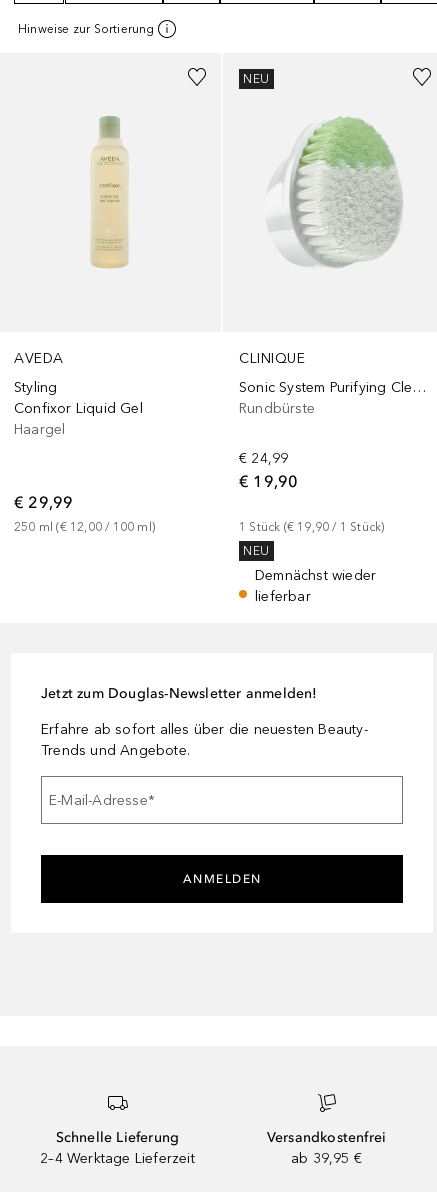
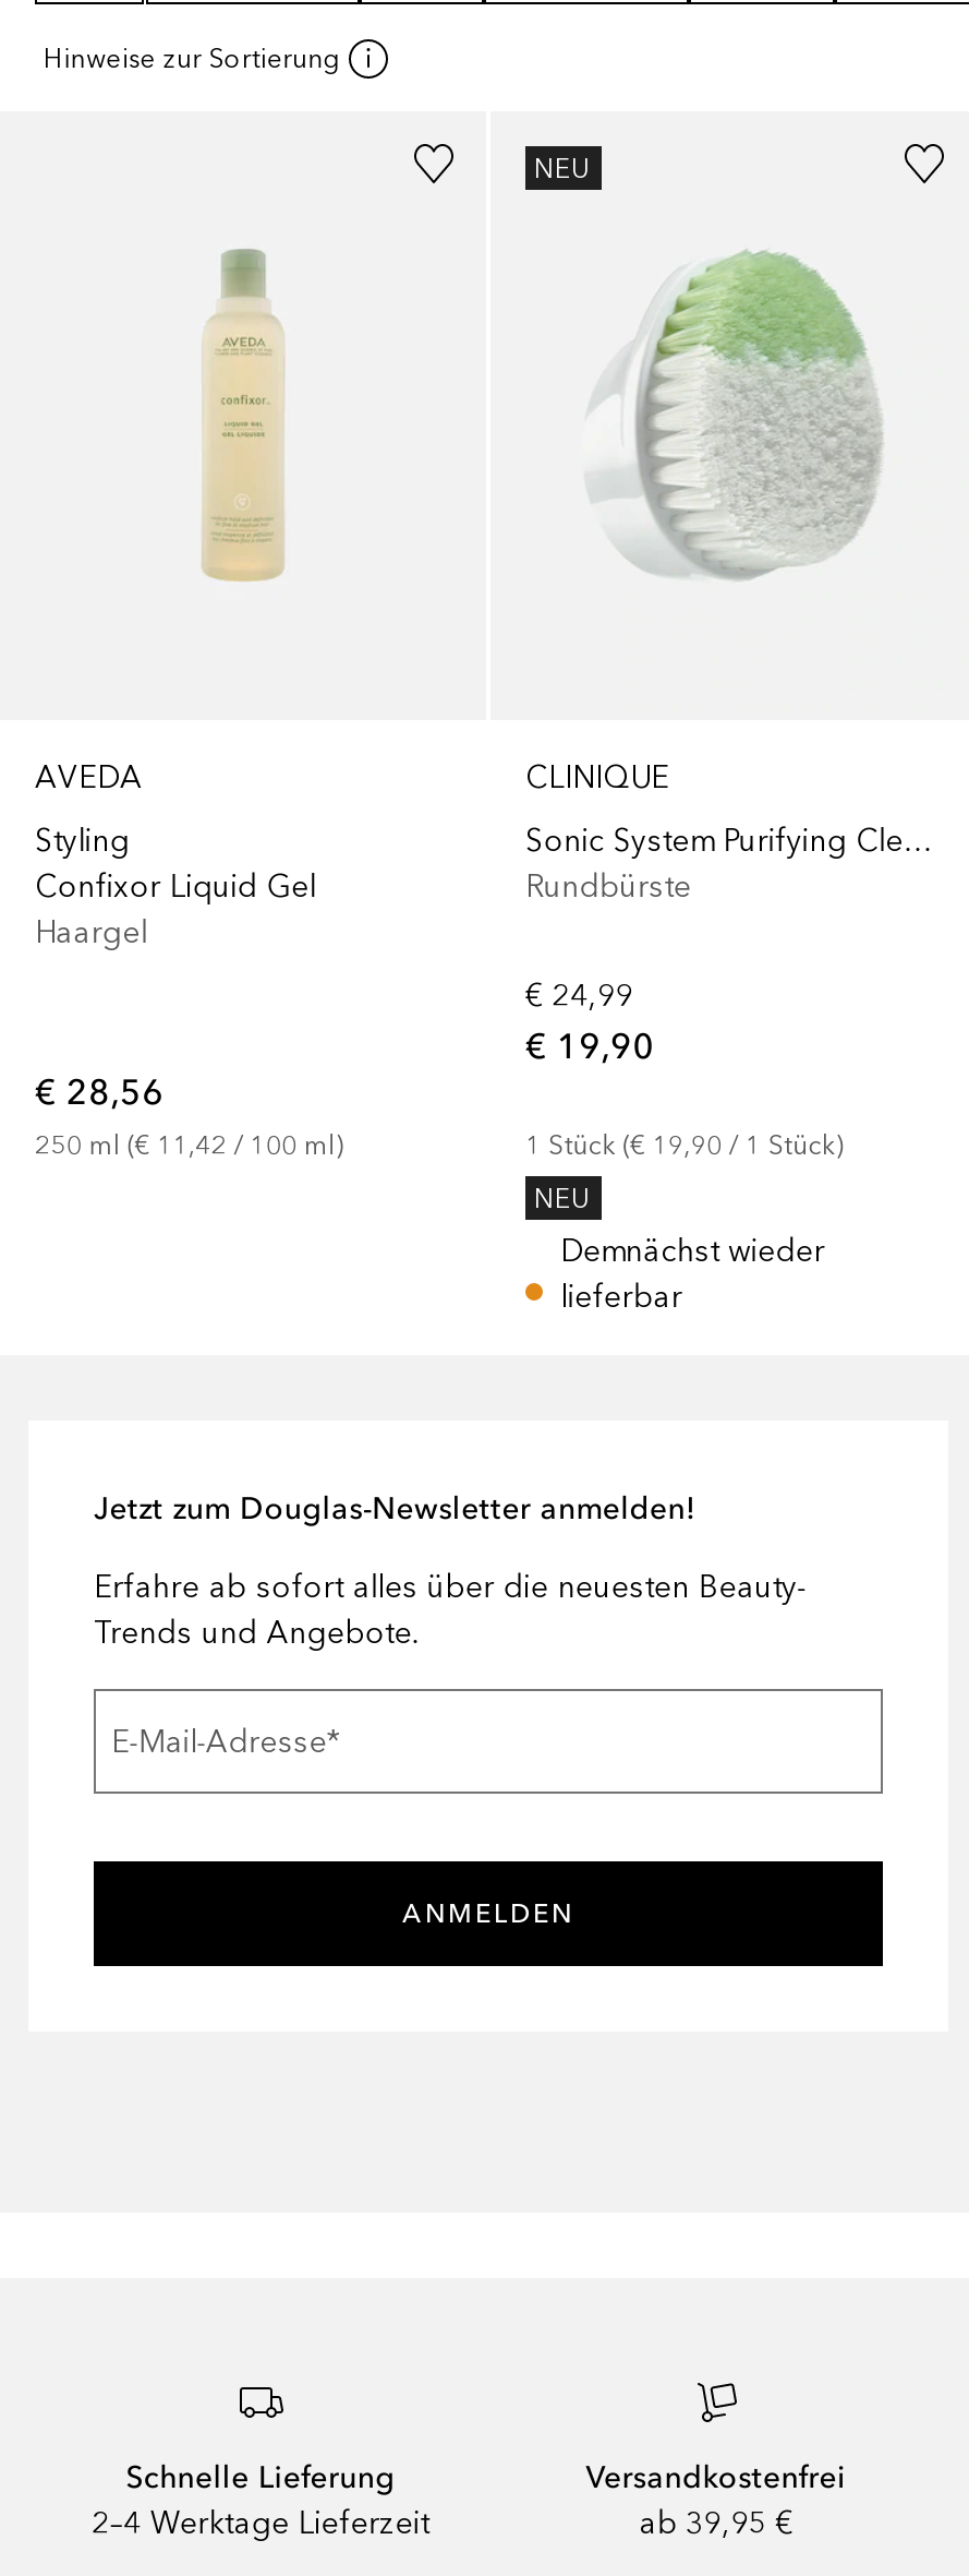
- € 29,99
+ € 28,56

- 250 ml (€ 12,00 / 100 ml)
+ 250 ml (€ 11,42 / 100 ml)
